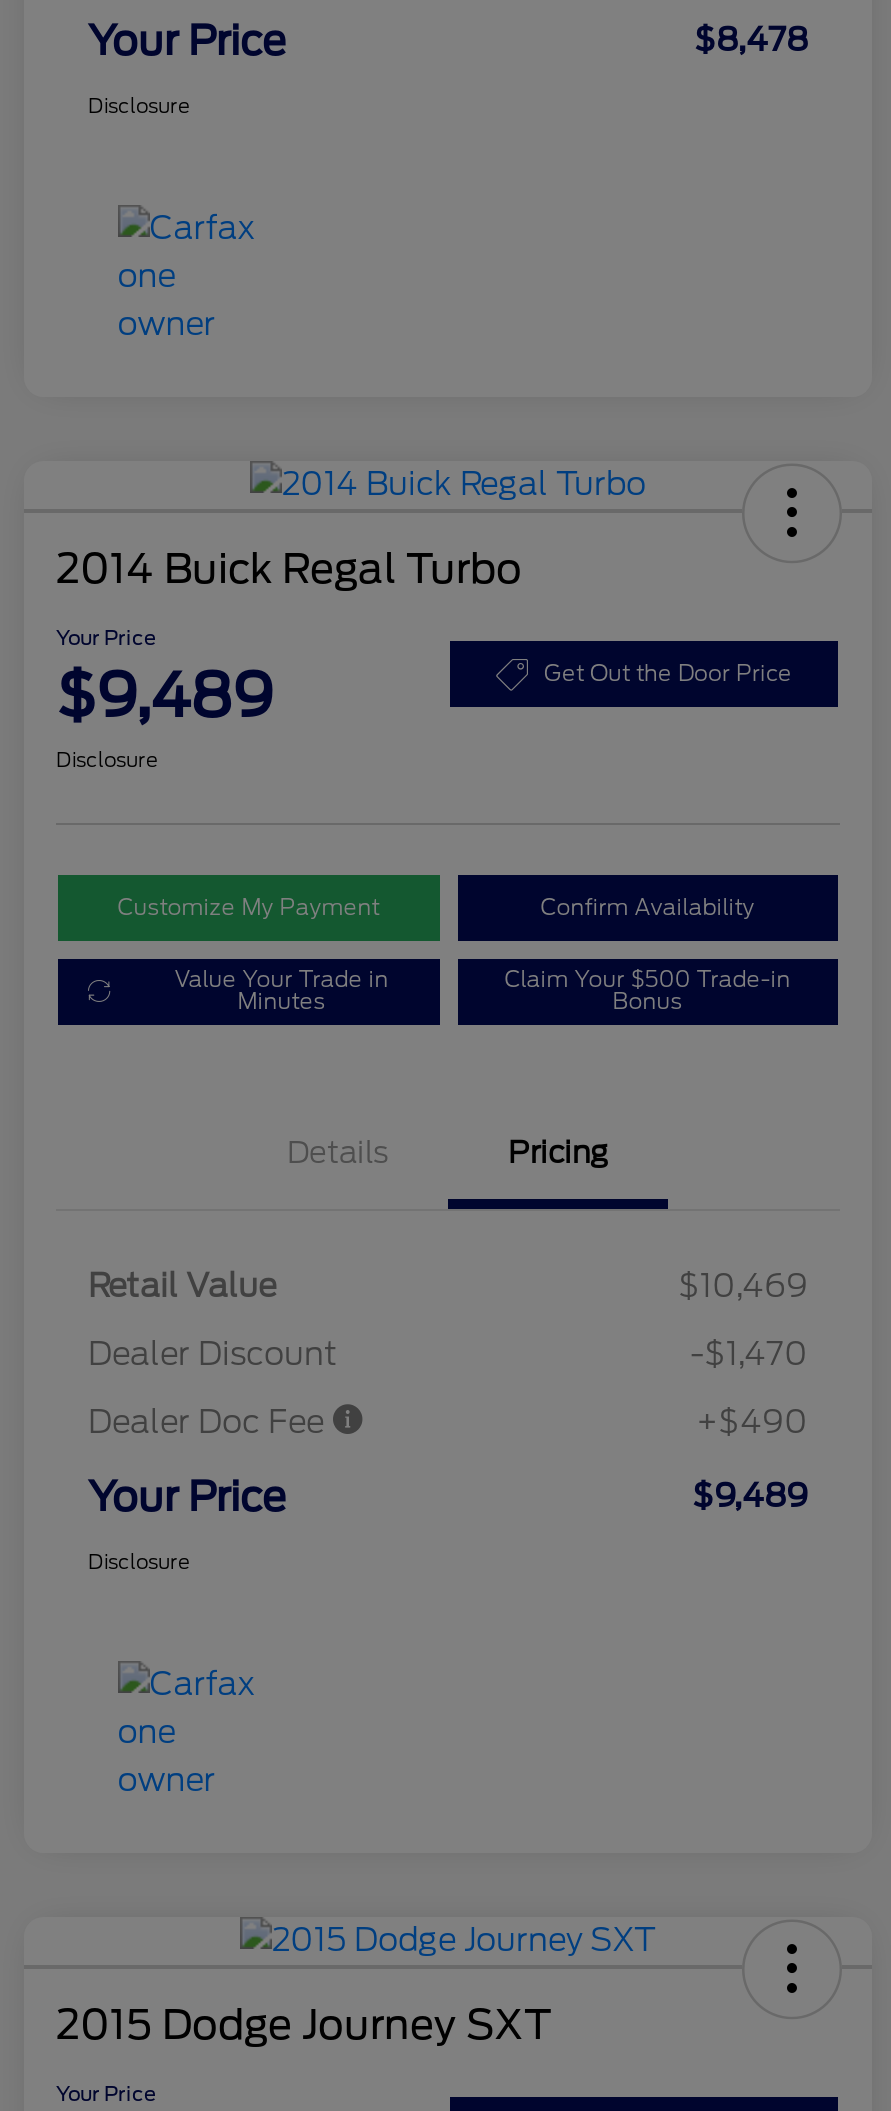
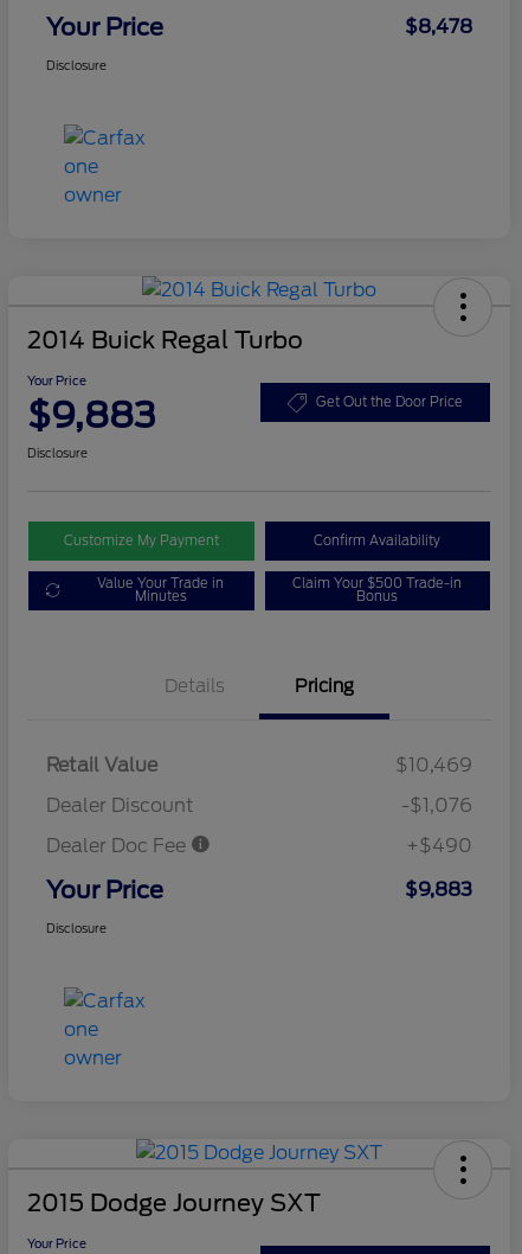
- $9,489
+ $9,883

- -$1,470
+ -$1,076

- $9,489
+ $9,883
